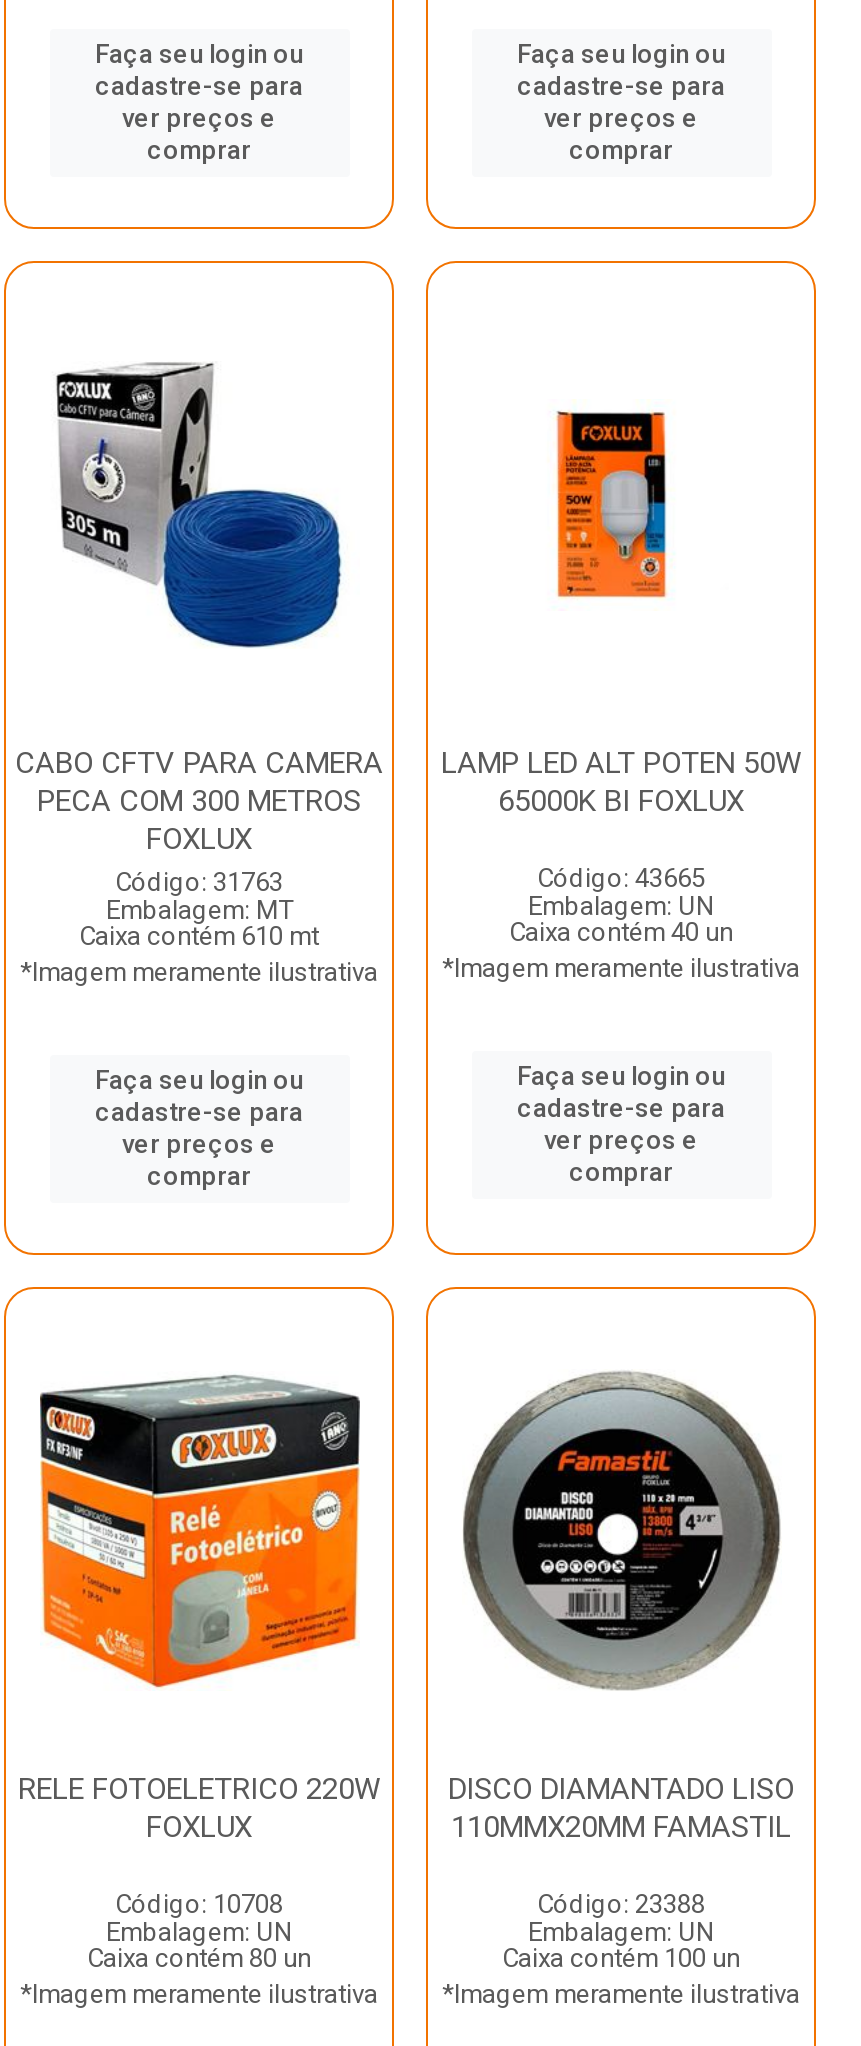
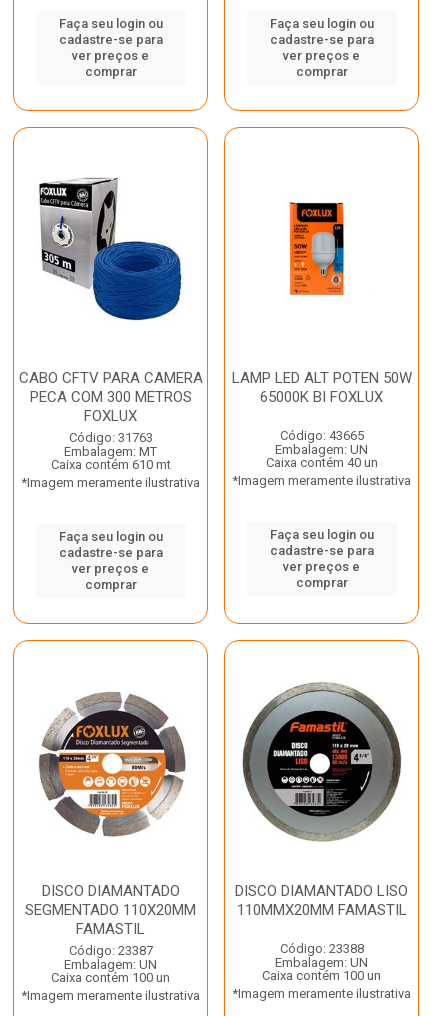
- [image]
+ [image]

- RELE FOTOELETRICO 220W
- FOXLUX
- Código: 10708
+ DISCO DIAMANTADO
+ SEGMENTADO 110X20MM
+ FAMASTIL
+ Código: 23387

- Caixa contém 80 un
+ Caixa contém 100 un
